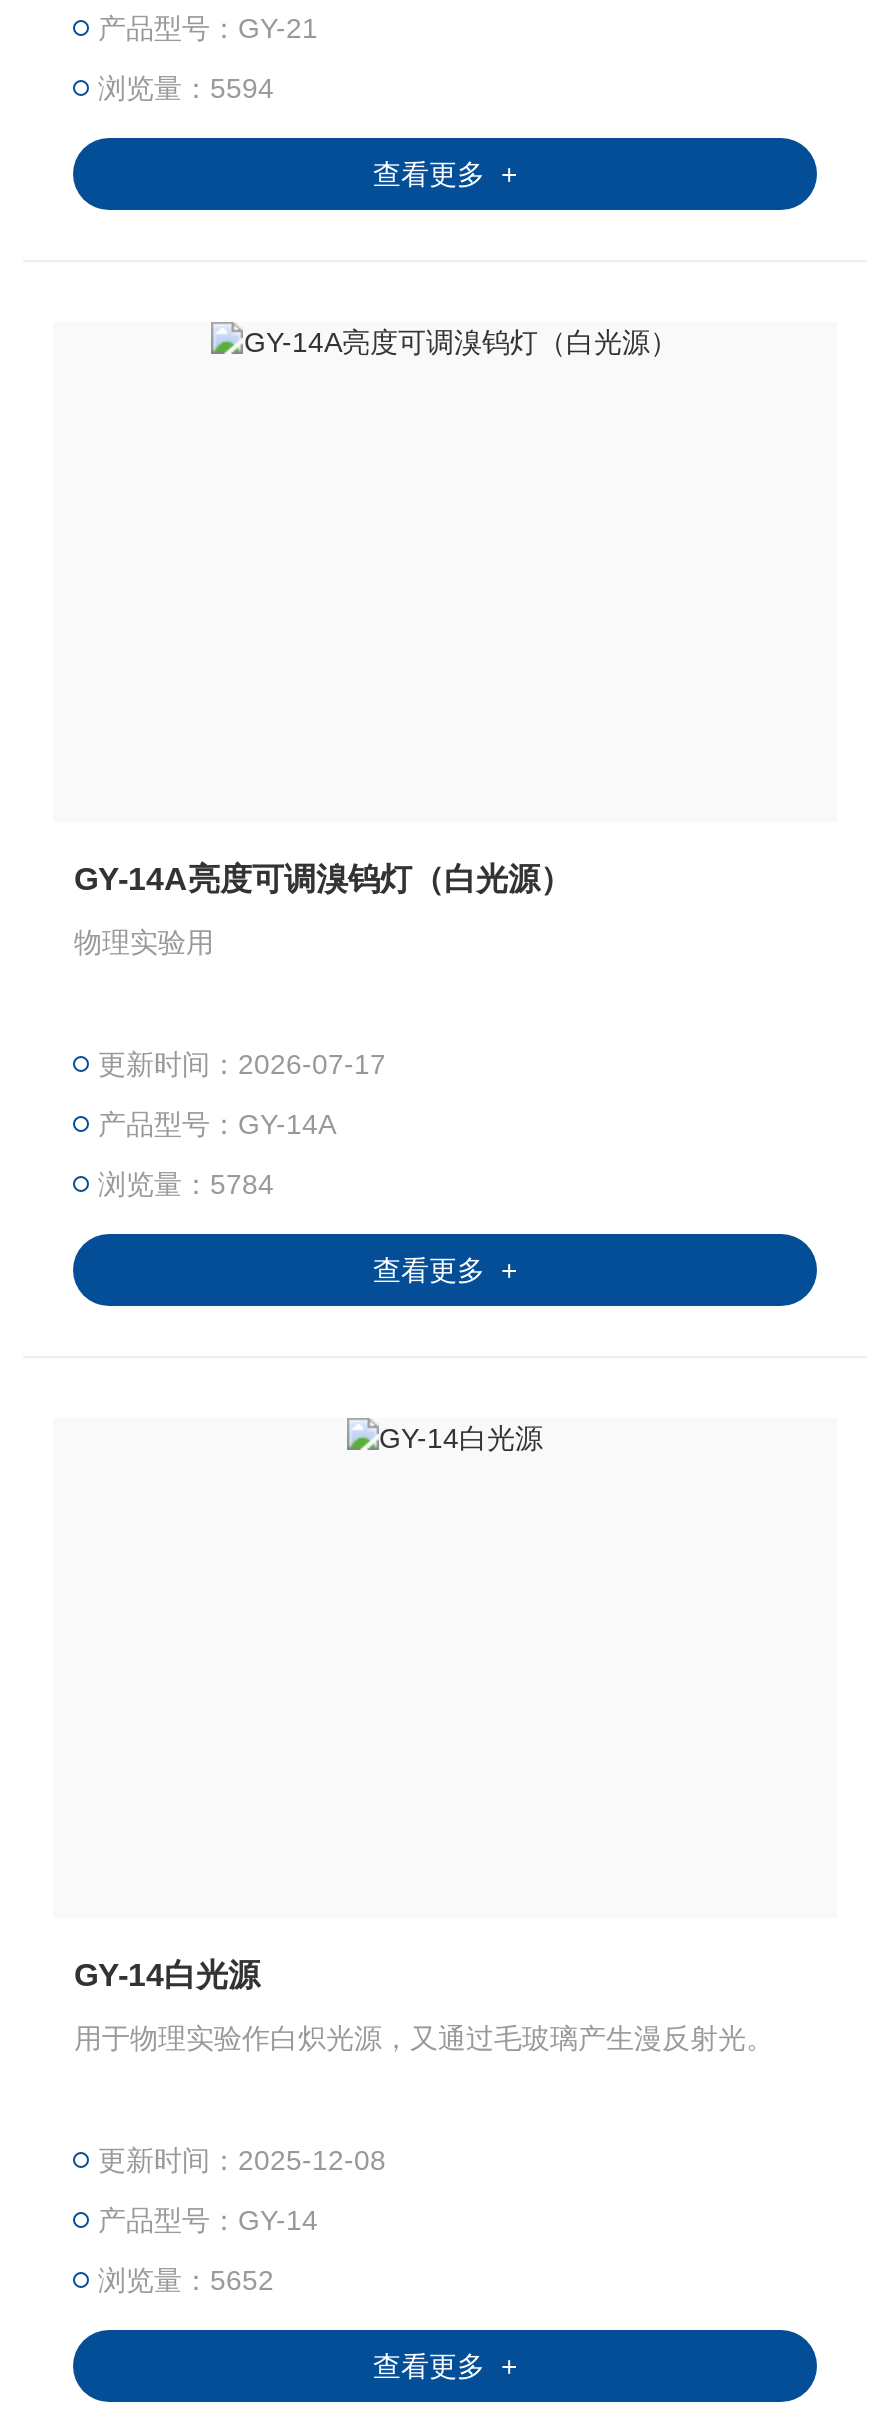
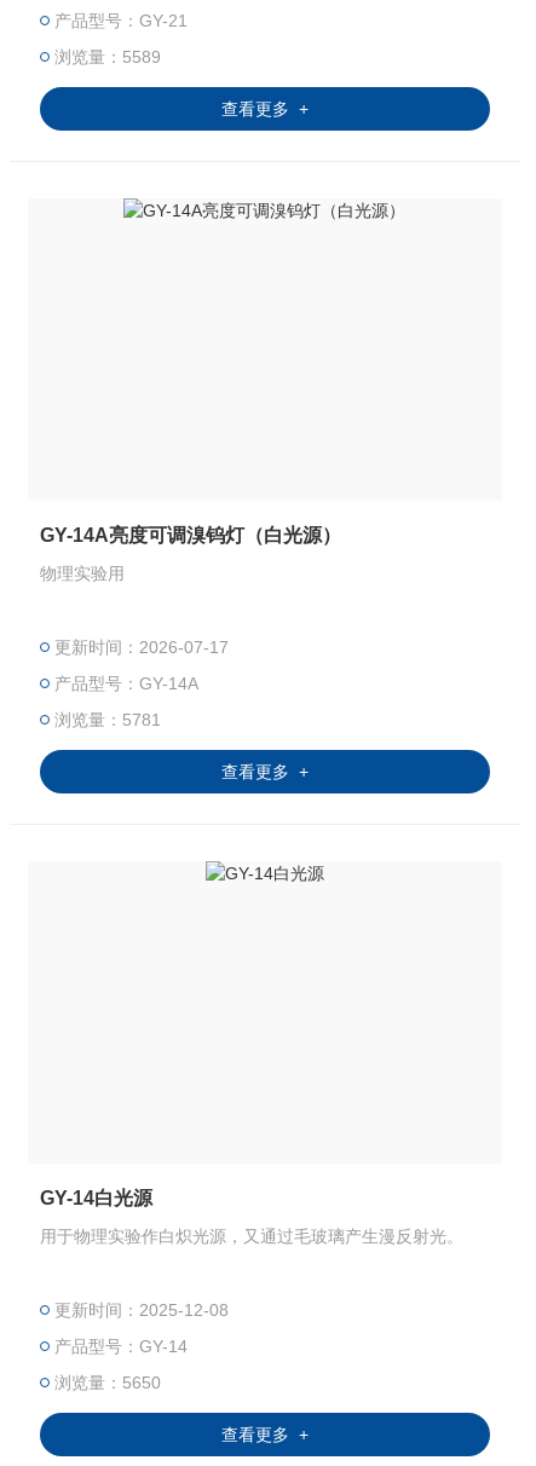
- 浏览量：5594
+ 浏览量：5589

- 浏览量：5784
+ 浏览量：5781

- 浏览量：5652
+ 浏览量：5650
